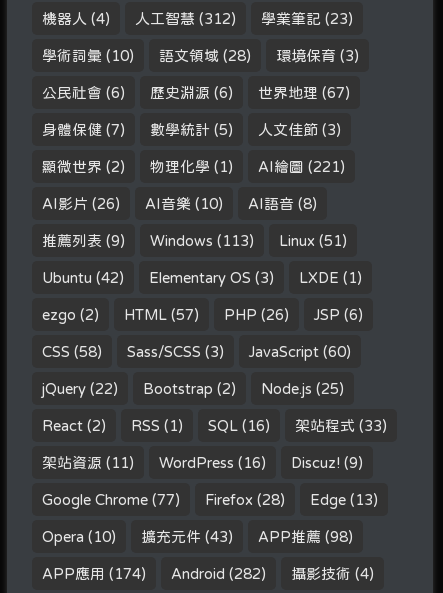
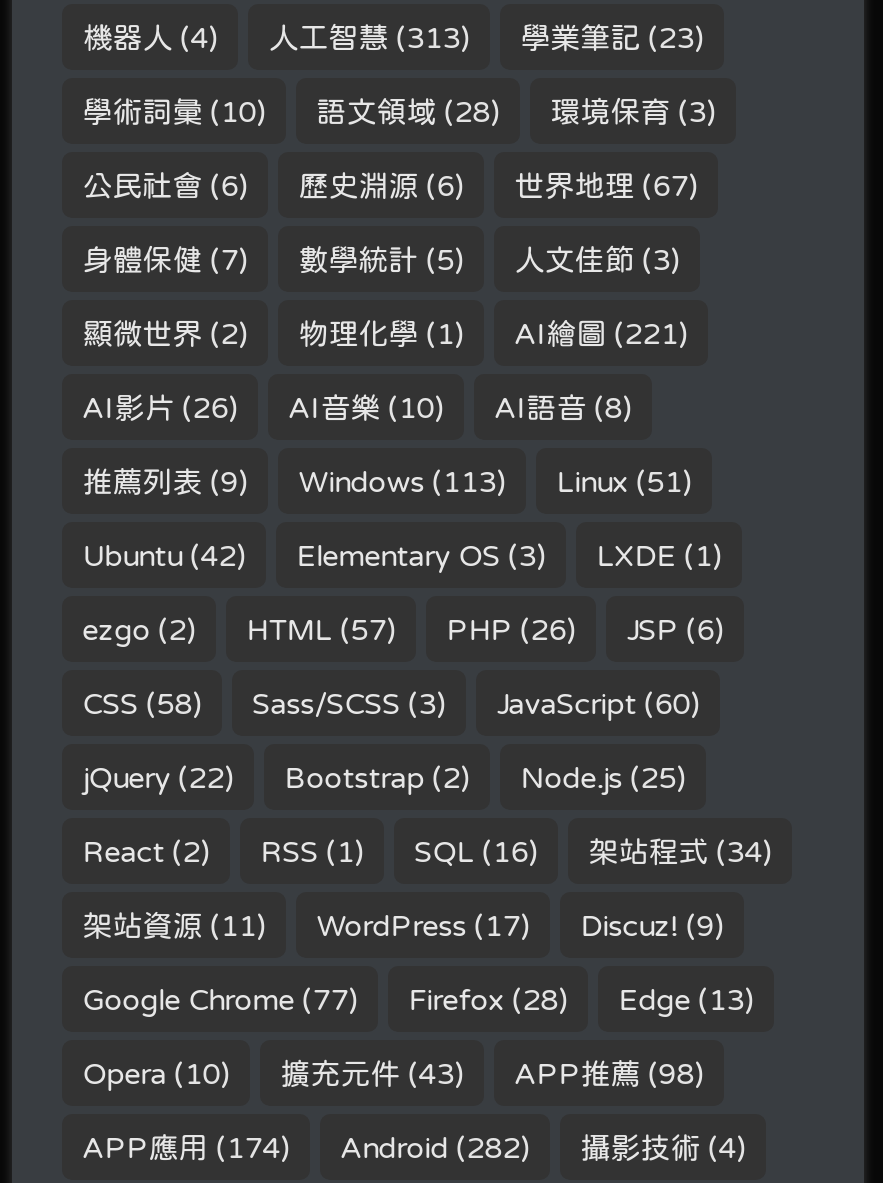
- 機器人(4) 人工智慧(312) 學業筆記(23)
+ 機器人(4) 人工智慧(313) 學業筆記(23)

- React (2) RSS (1) SQL (16) 架站程式(33)
+ React (2) RSS (1) SQL (16) 架站程式(34)

- 架站資源(11) WordPress (16) Discuz! (9)
+ 架站資源(11) WordPress (17) Discuz! (9)
